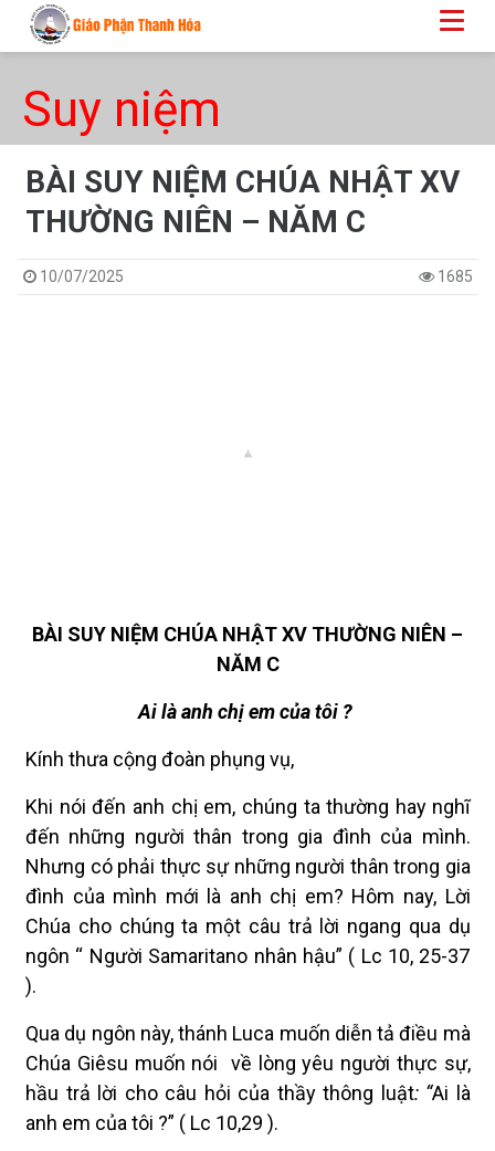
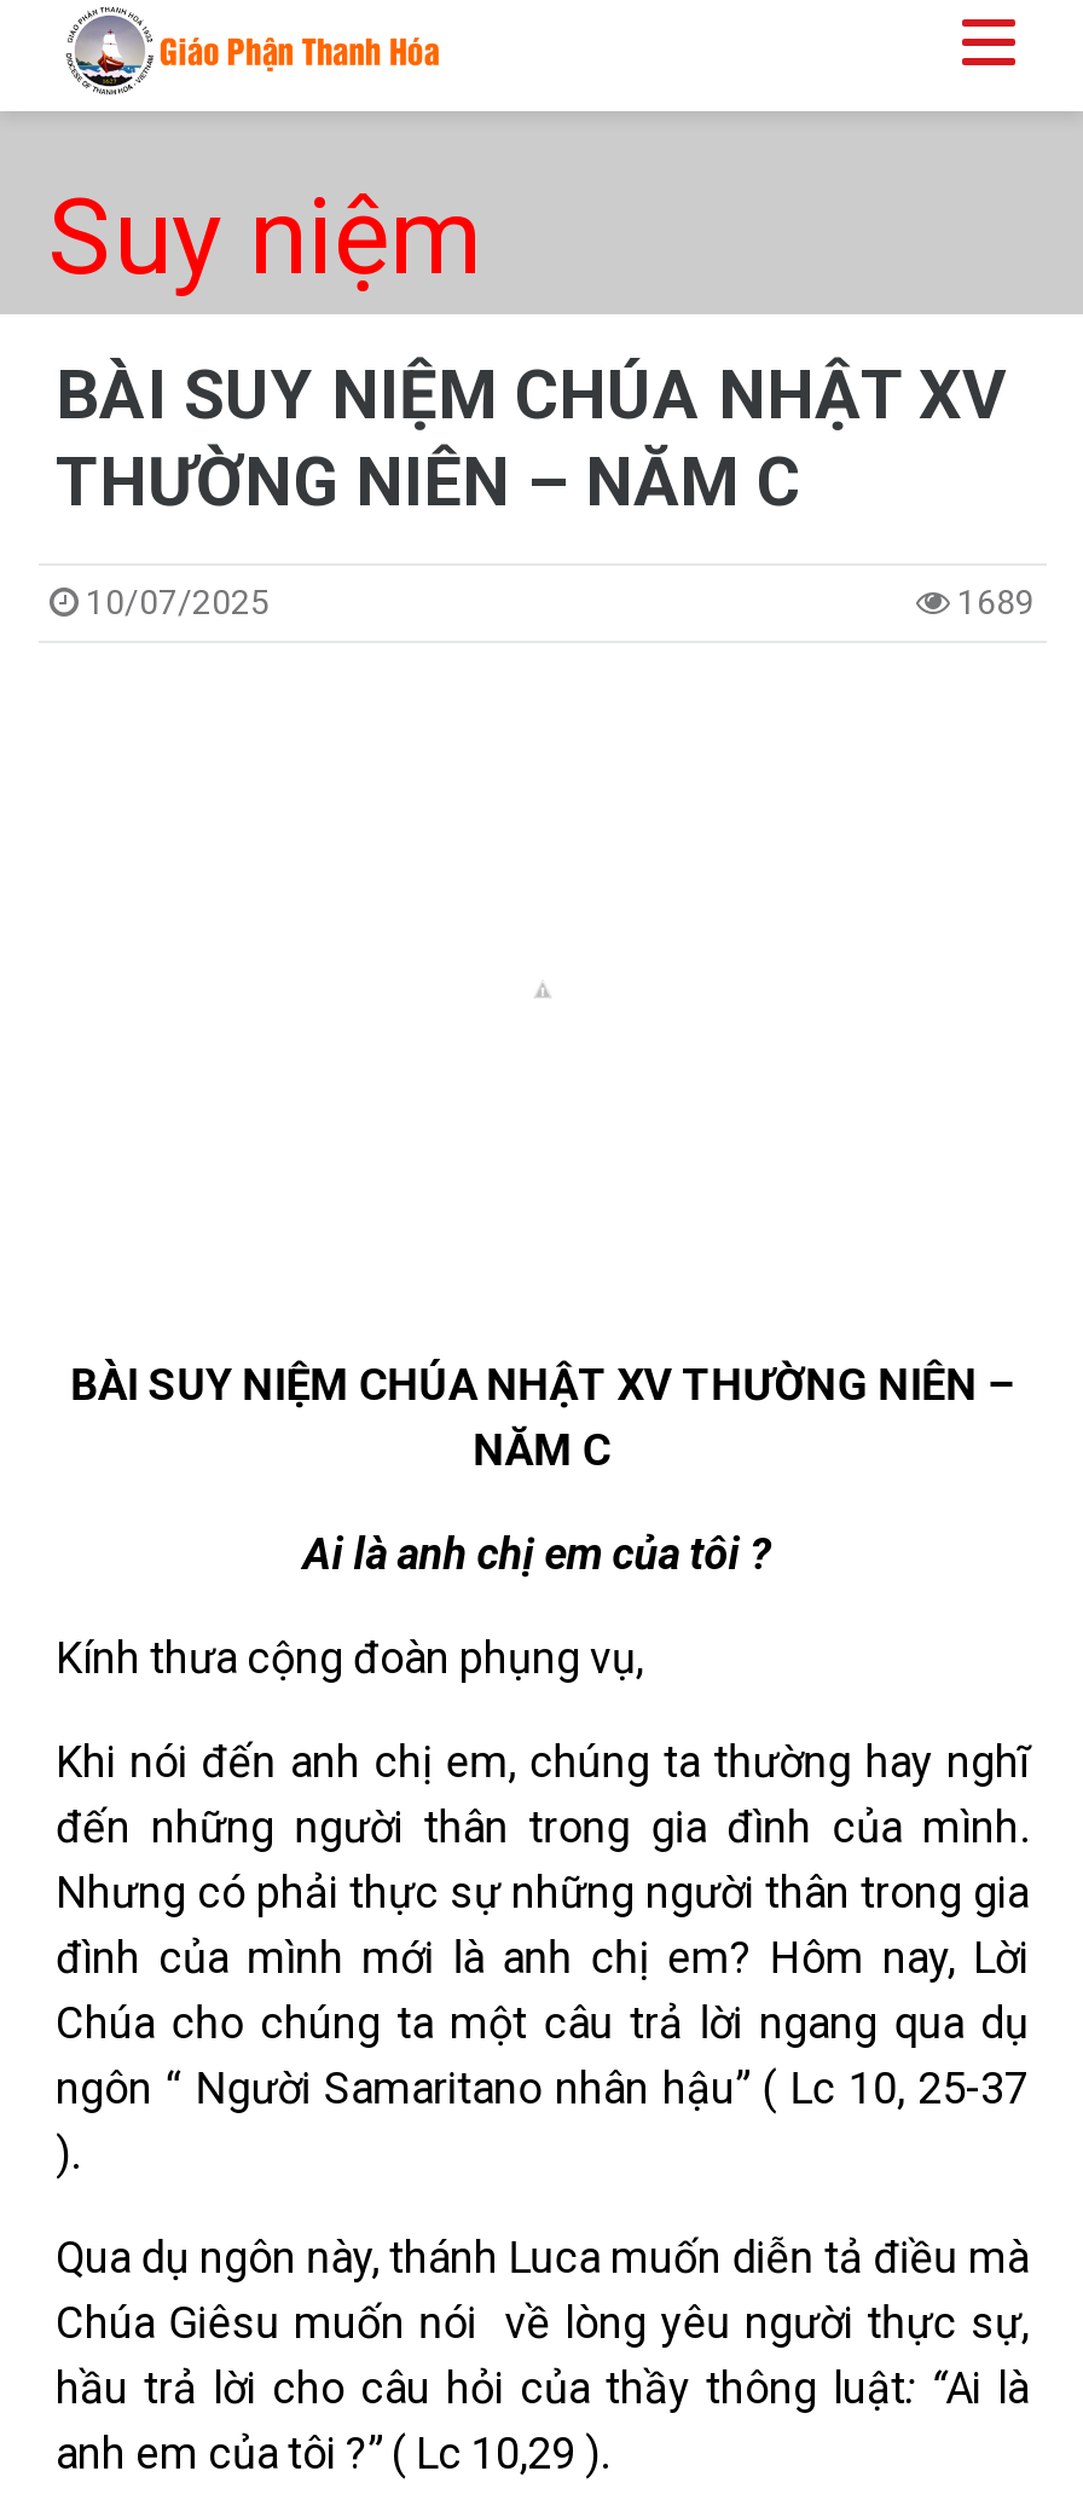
- 1685
+ 1689
